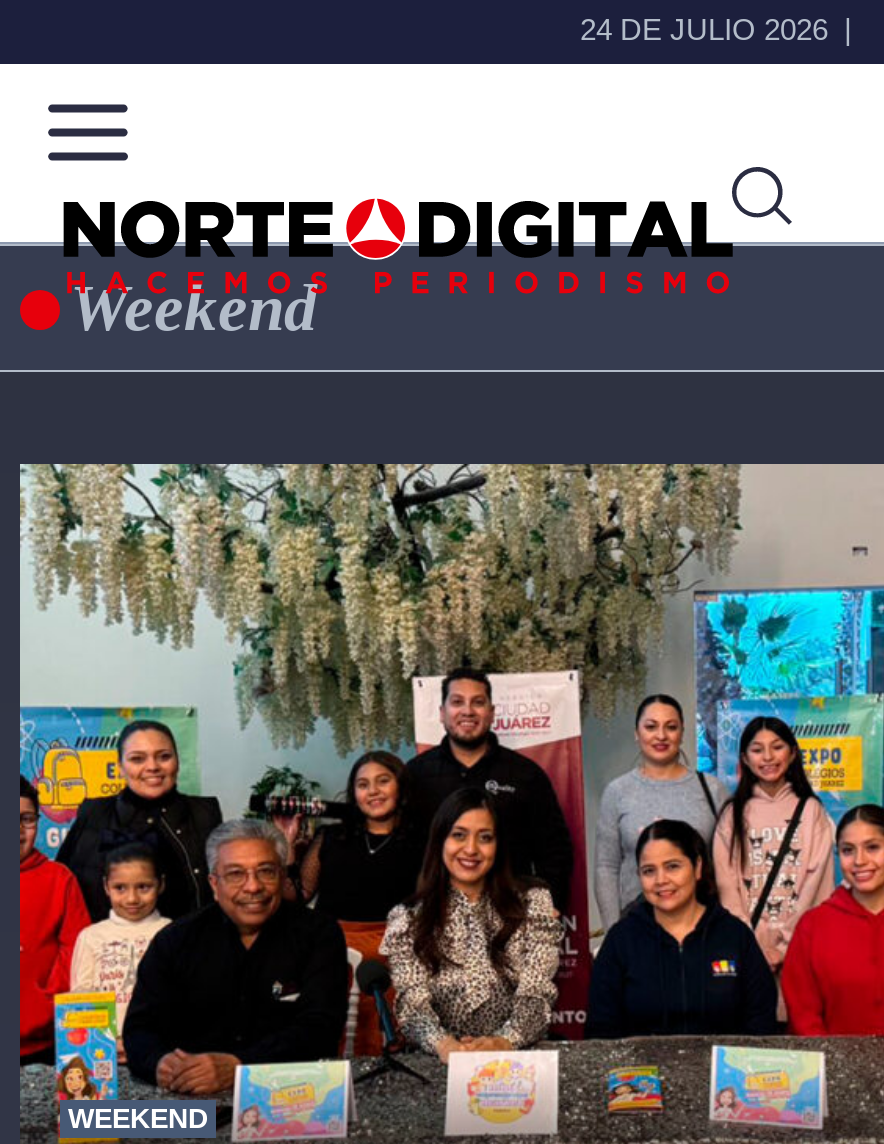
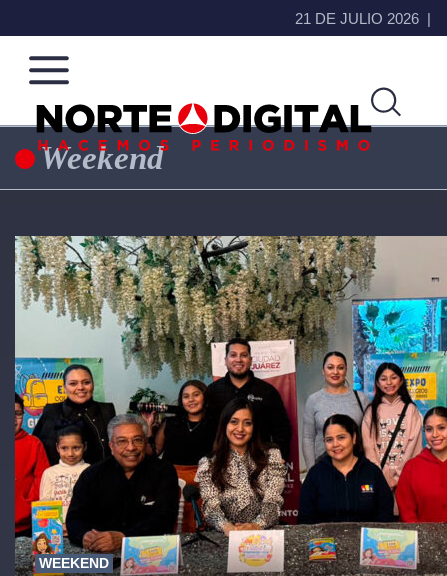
- 24 DE JULIO 2026
+ 21 DE JULIO 2026
